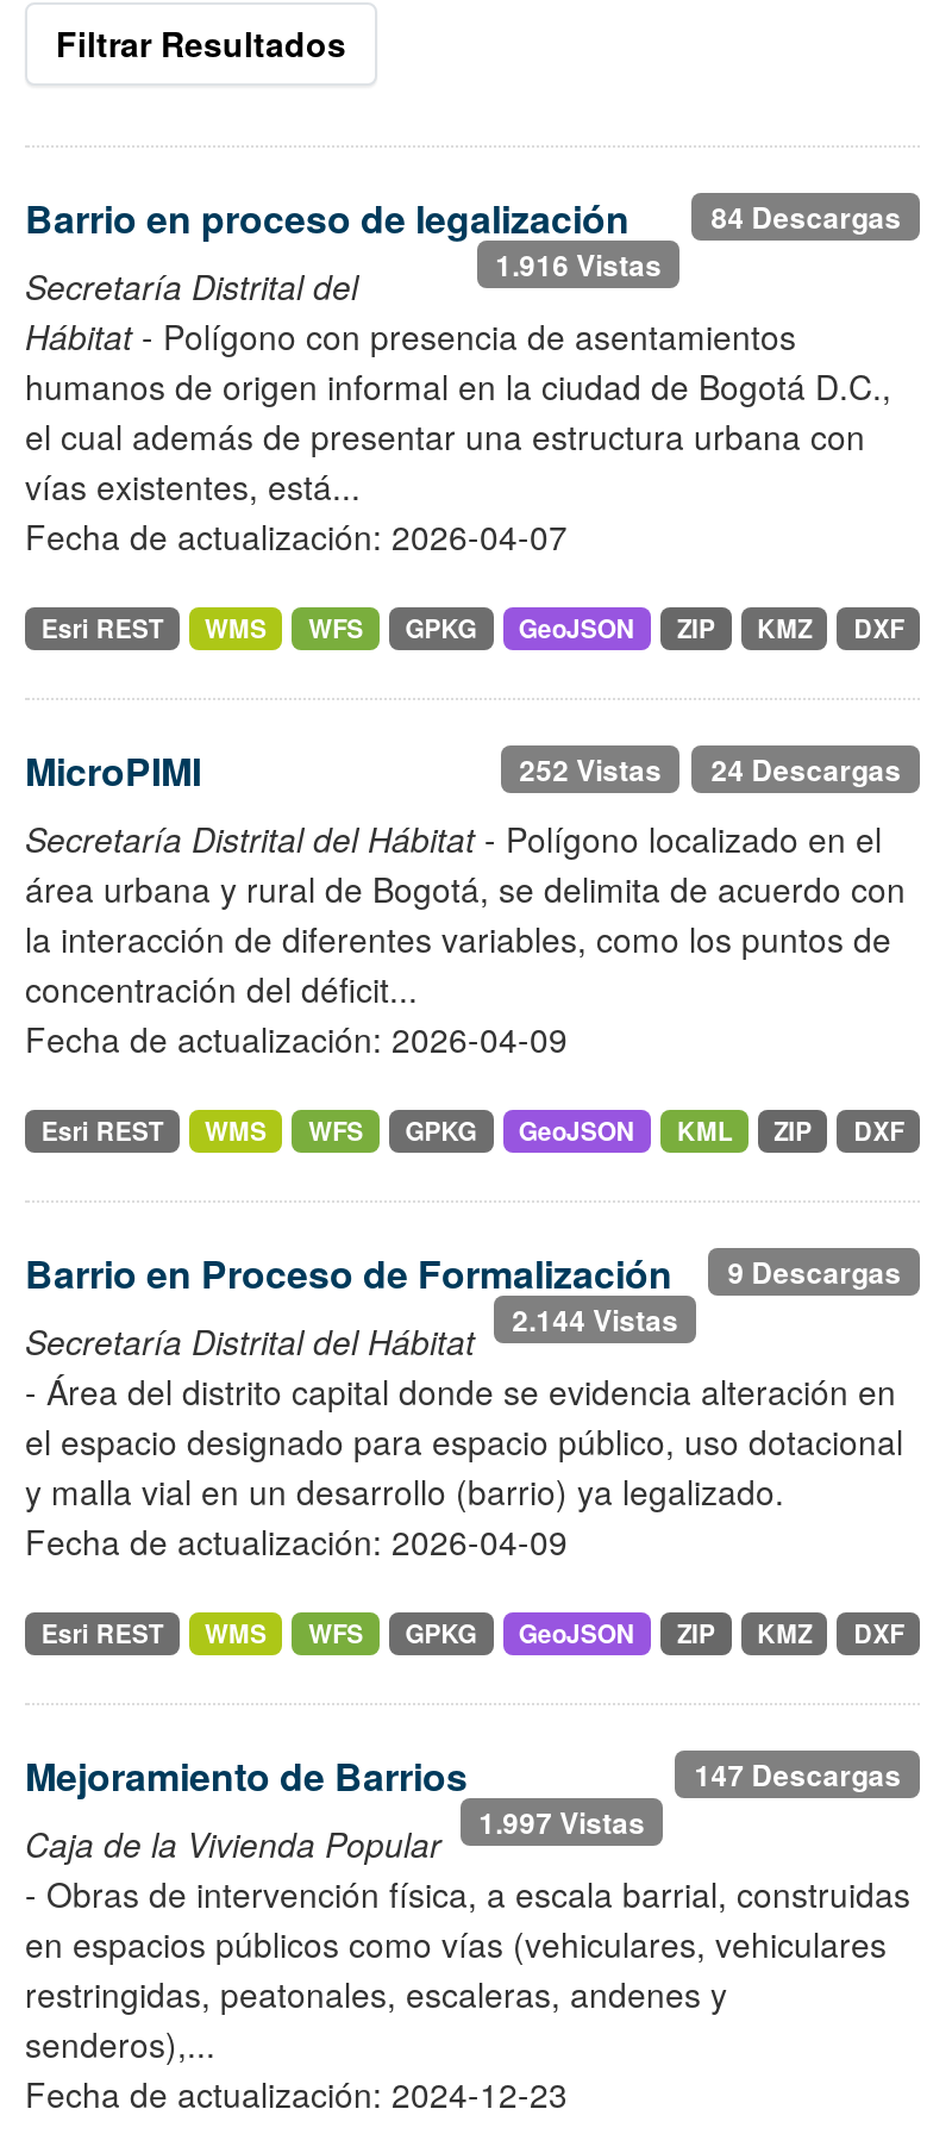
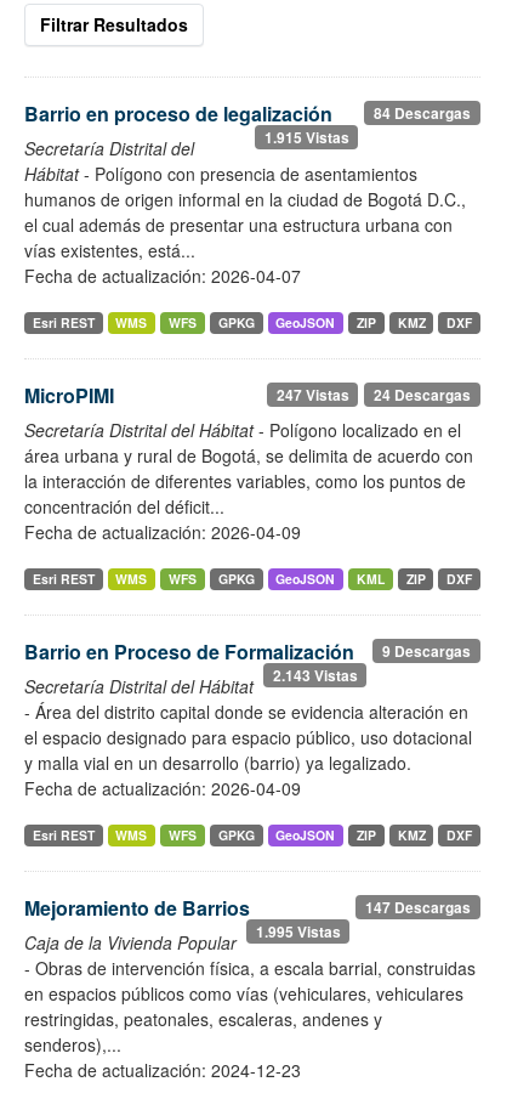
- 1.916 Vistas
+ 1.915 Vistas

- 252 Vistas 24 Descargas
+ 247 Vistas 24 Descargas

- Secretaría Distrital del Hábitat 2.144 Vistas
+ Secretaría Distrital del Hábitat 2.143 Vistas

- Caja de la Vivienda Popular 1.997 Vistas
+ Caja de la Vivienda Popular 1.995 Vistas
